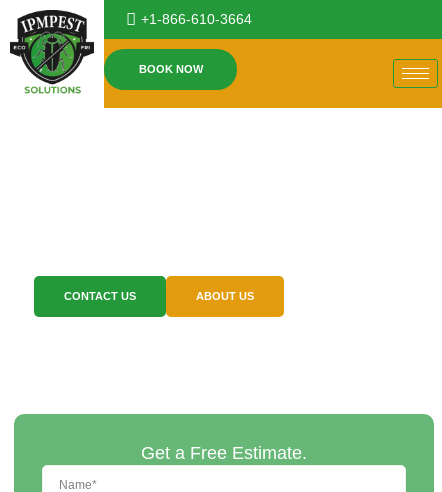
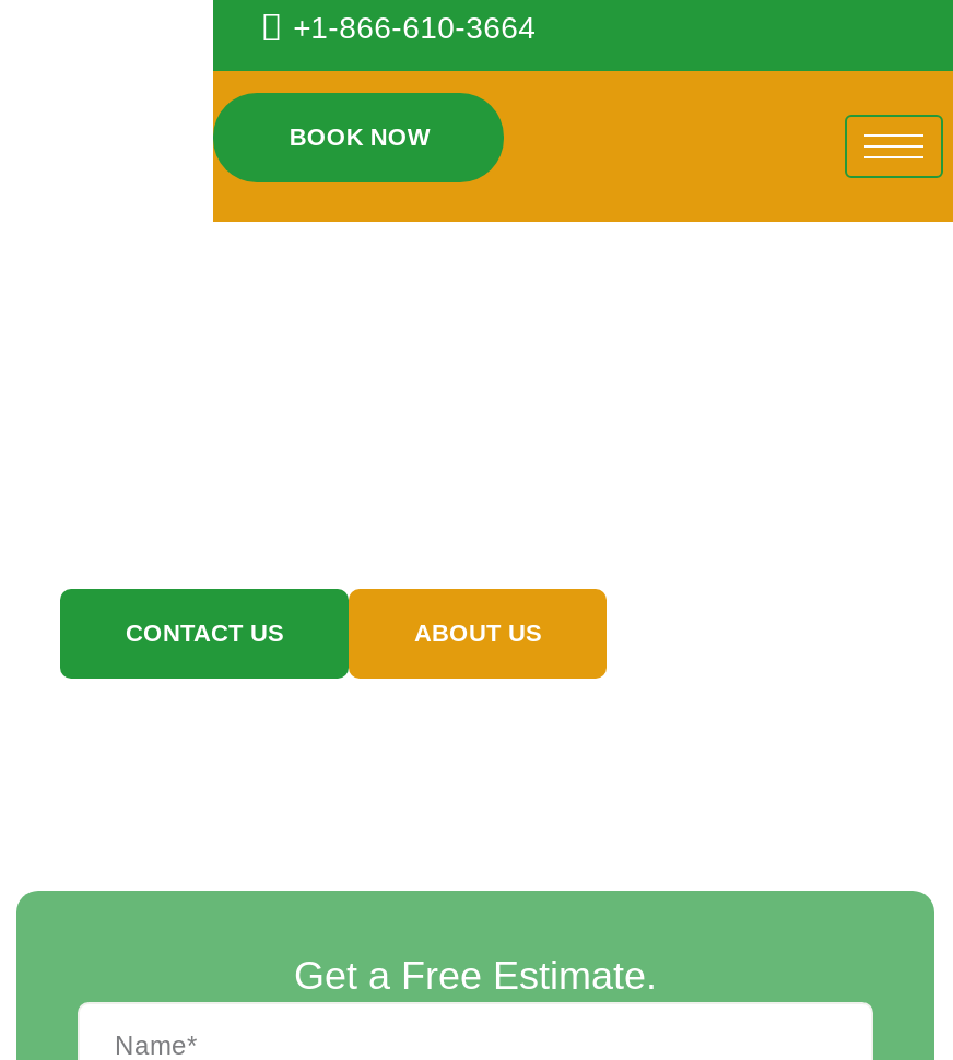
- [image]
